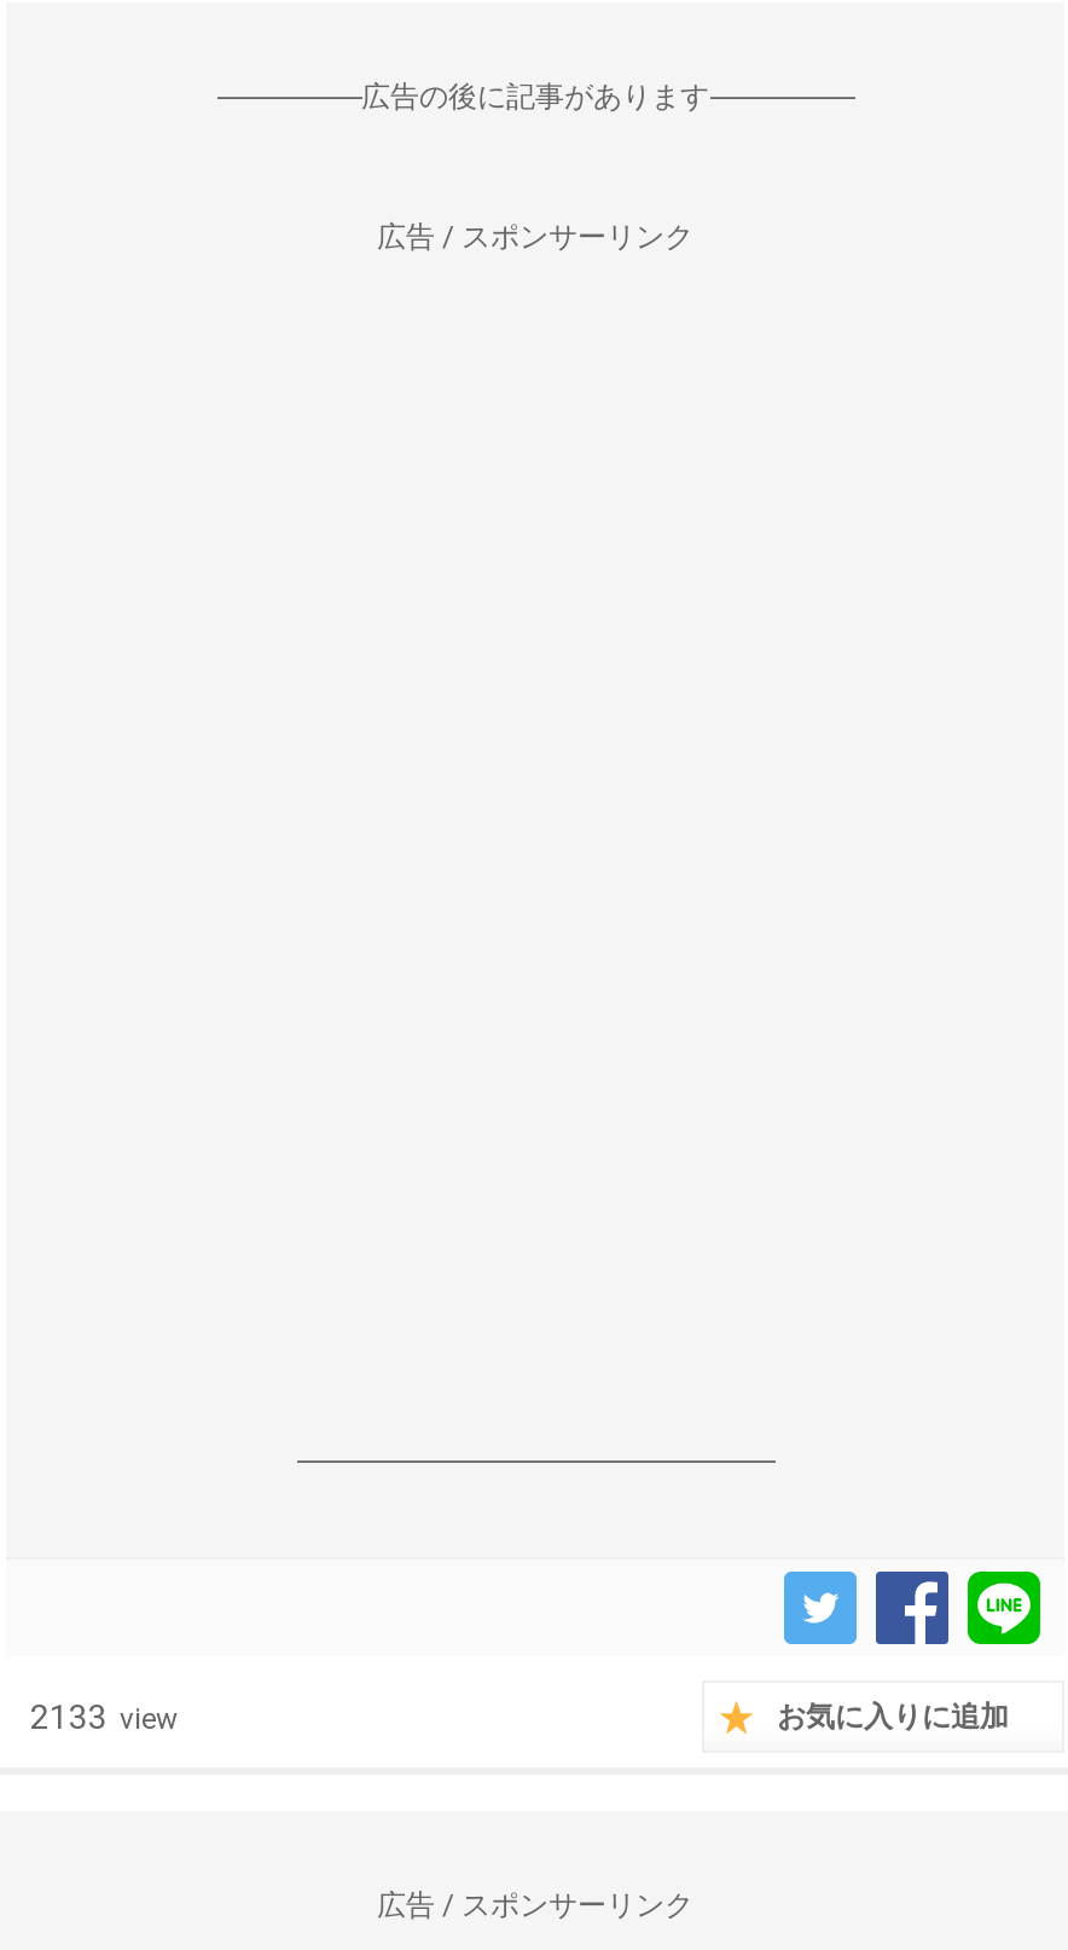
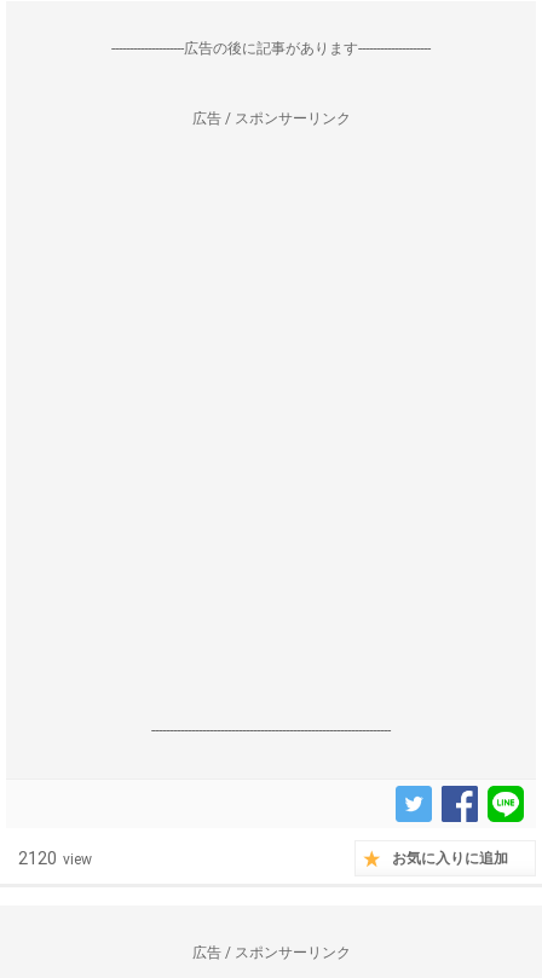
- 2133 view
+ 2120 view
